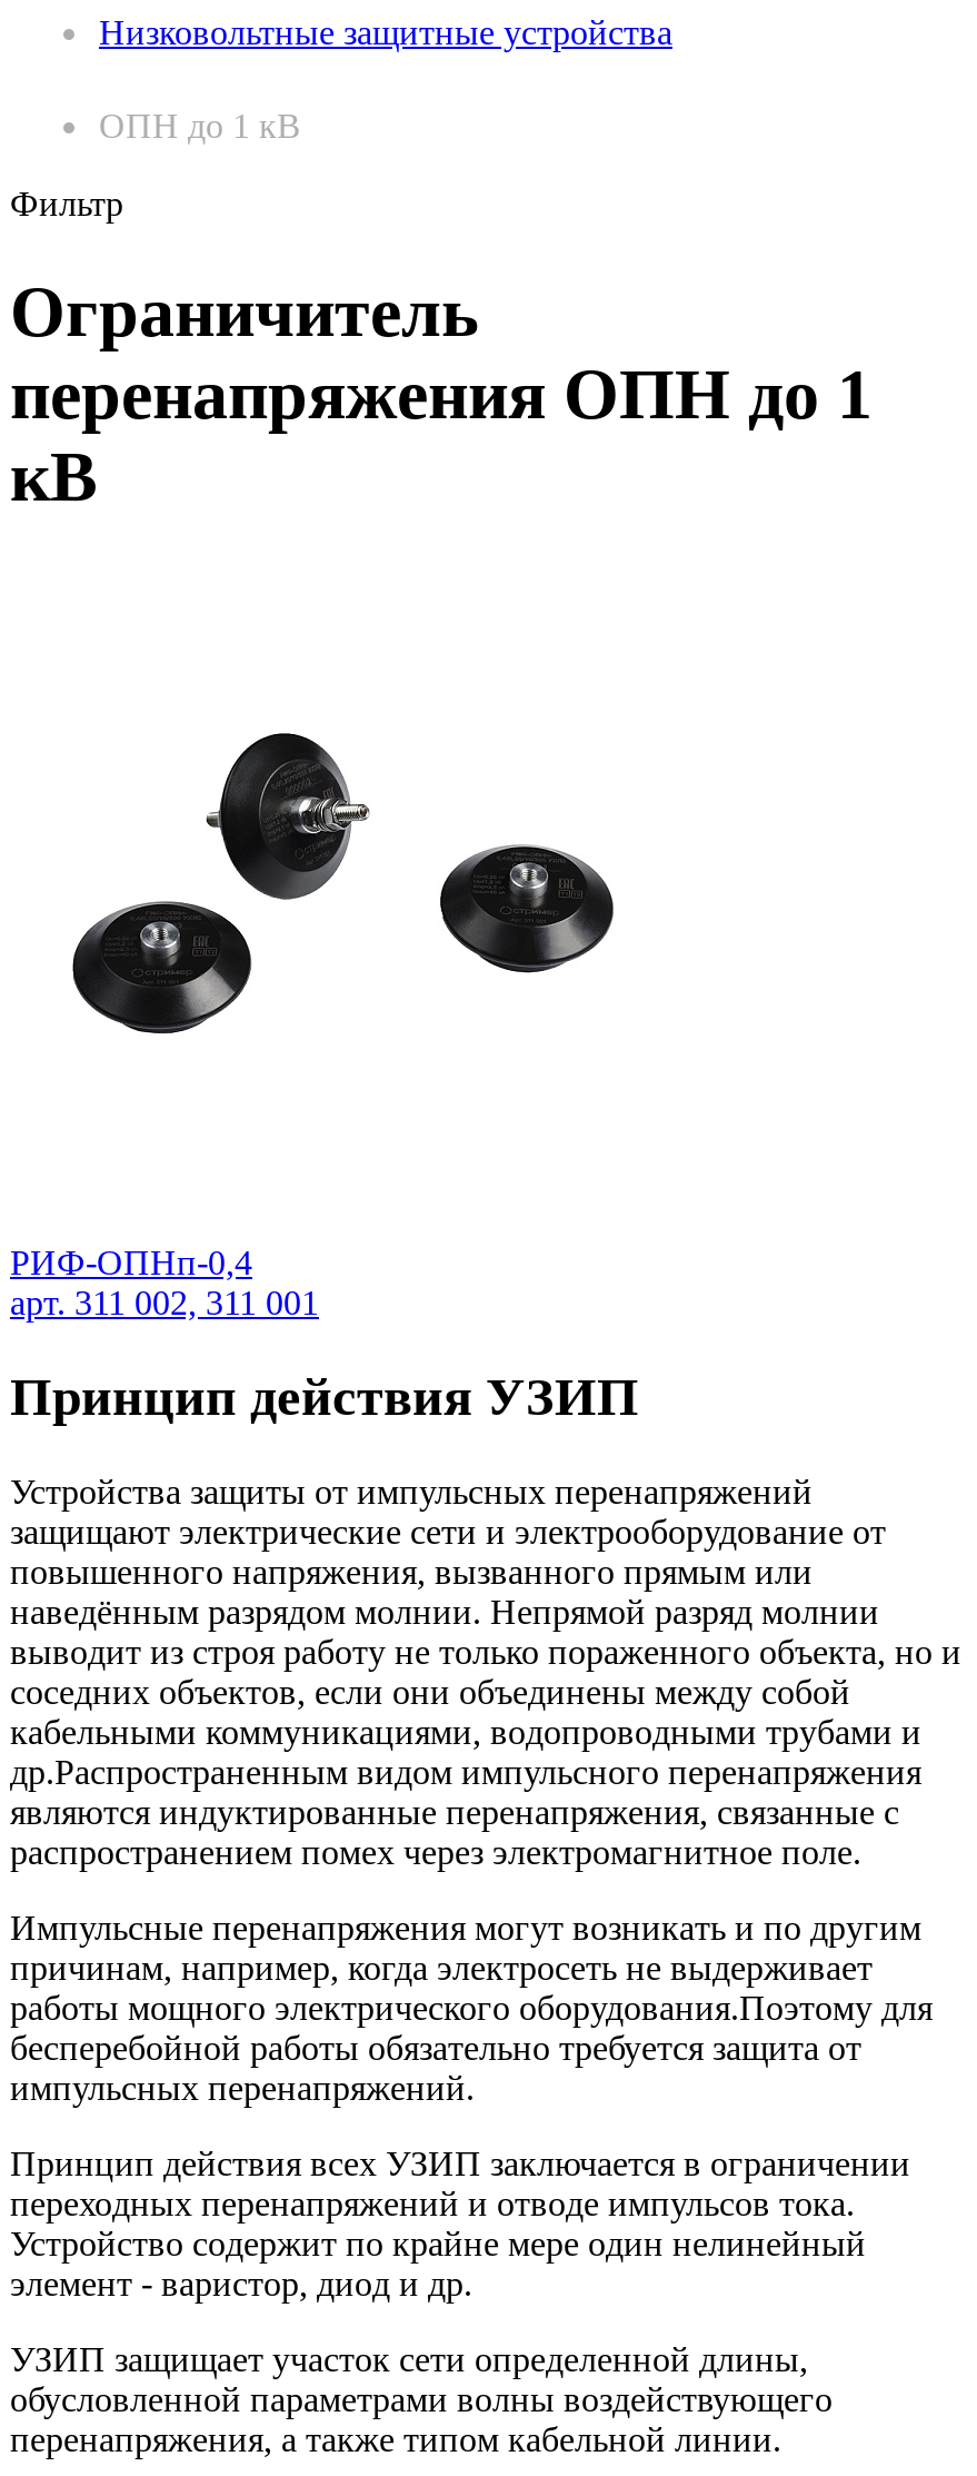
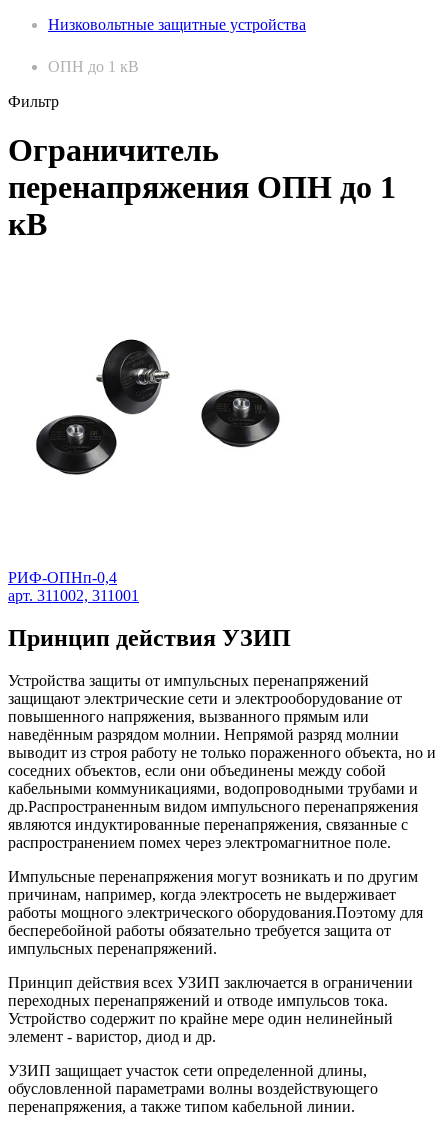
- арт. 311 002, 311 001
+ арт. 311002, 311001
